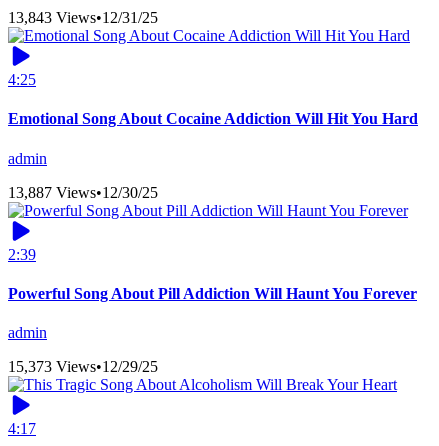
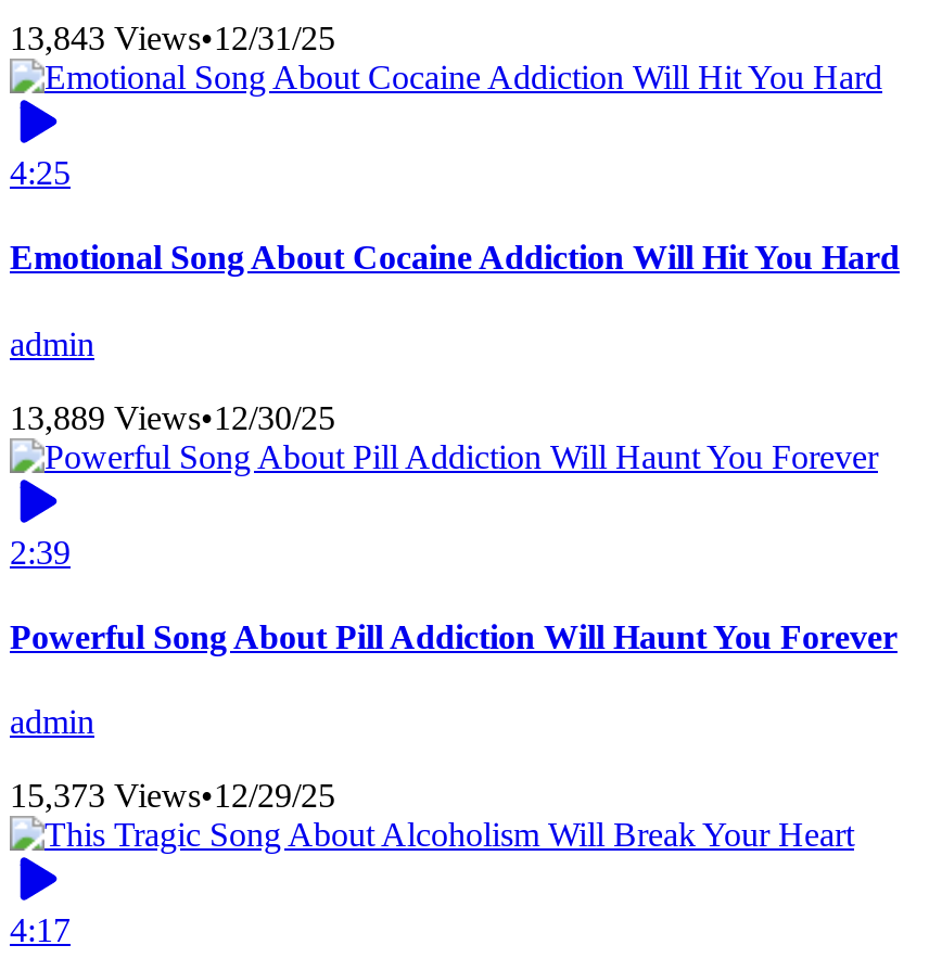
- 13,887 Views•12/30/25
+ 13,889 Views•12/30/25
